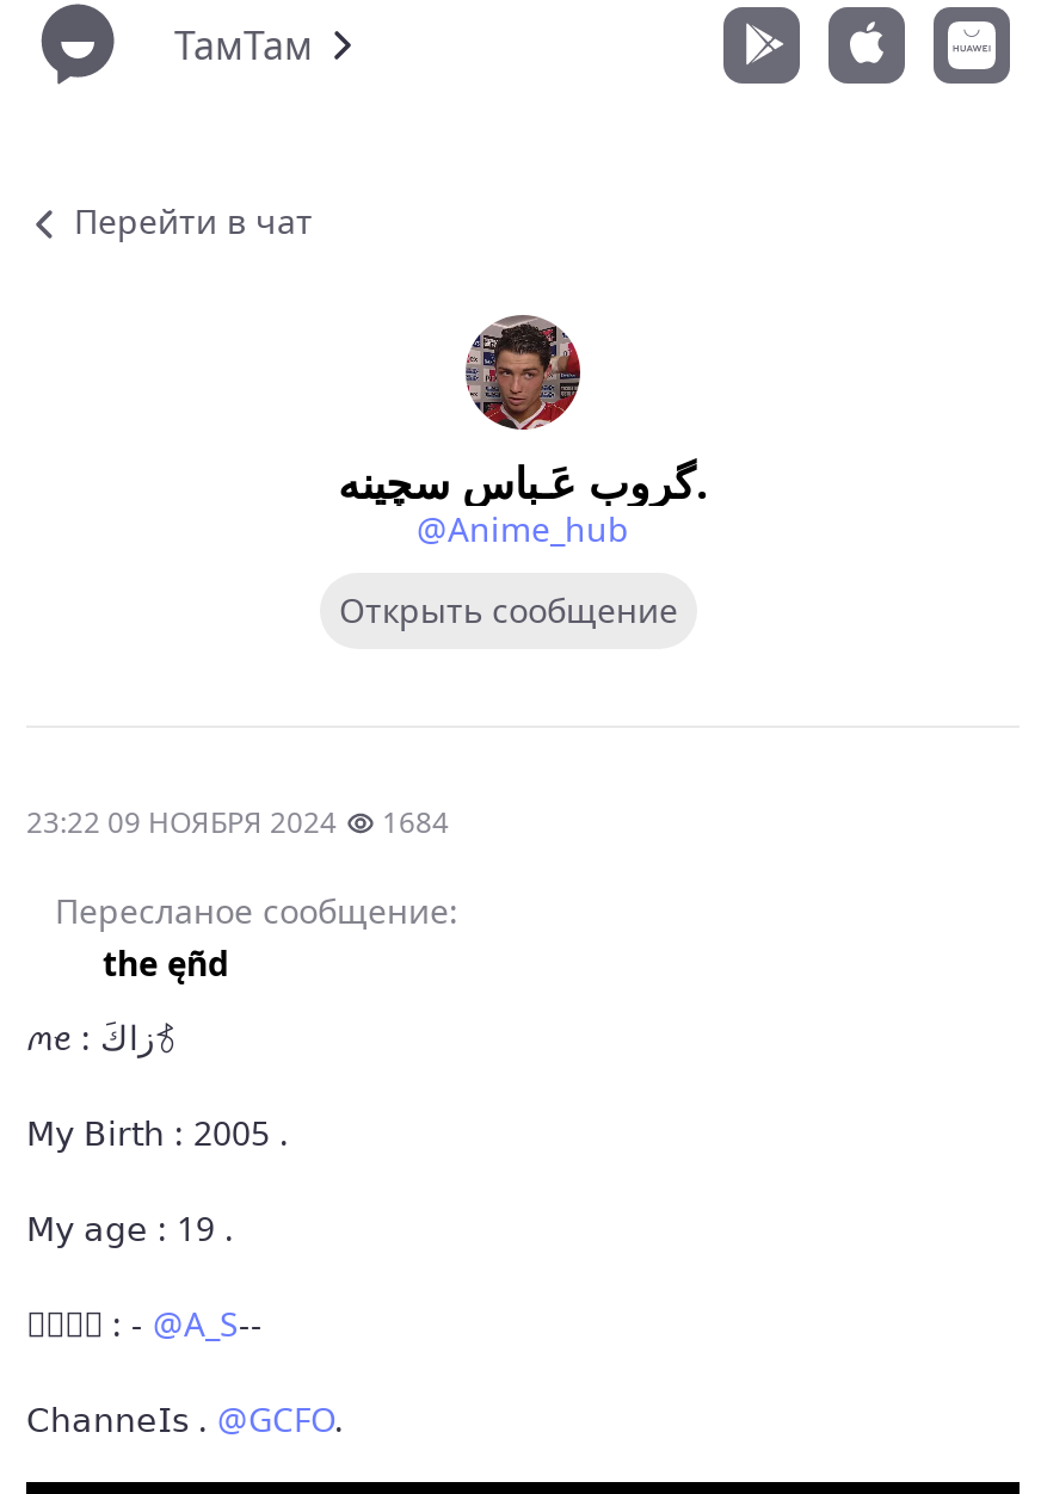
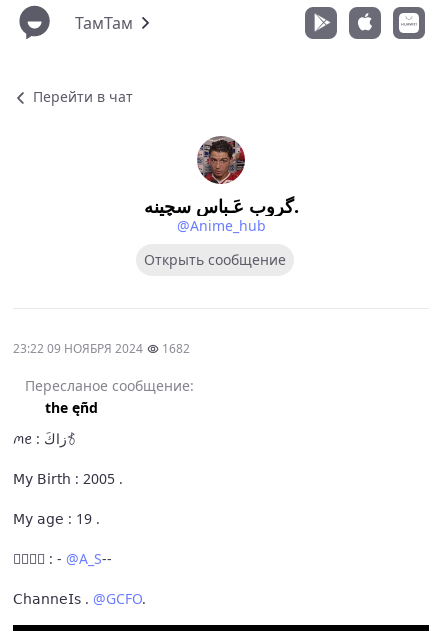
- 23:22 09 НОЯБРЯ 2024 1684
+ 23:22 09 НОЯБРЯ 2024 1682
